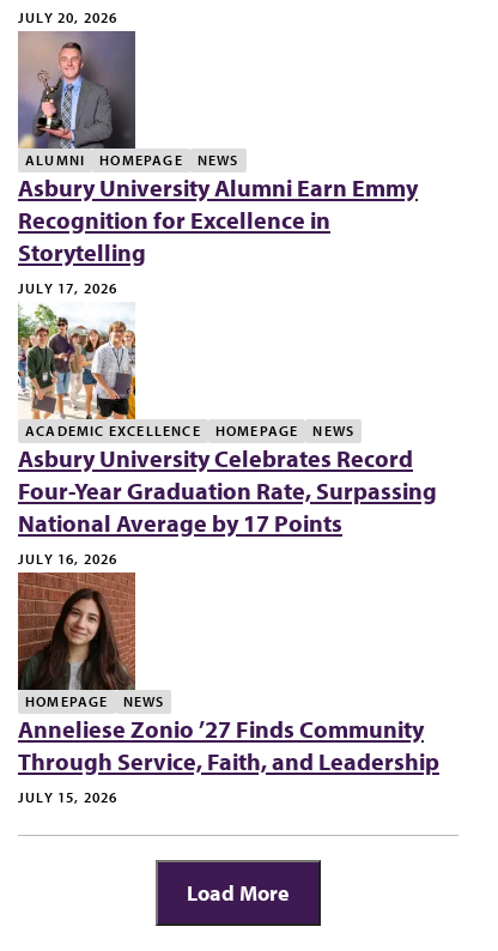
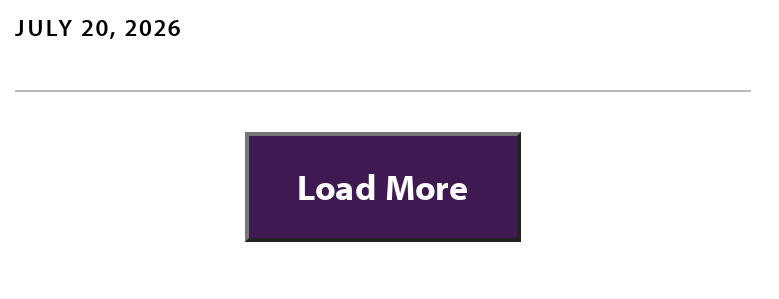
- [image]
- ALUMNI
- HOMEPAGE
- NEWS
- Asbury University Alumni Earn Emmy
- Recognition for Excellence in
- Storytelling
- JULY 17, 2026

- [image]
- ACADEMIC EXCELLENCE
- HOMEPAGE
- NEWS
- Asbury University Celebrates Record
- Four-Year Graduation Rate, Surpassing
- National Average by 17 Points
- JULY 16, 2026

- [image]
- HOMEPAGE
- NEWS
- Anneliese Zonio ’27 Finds Community
- Through Service, Faith, and Leadership
- JULY 15, 2026
